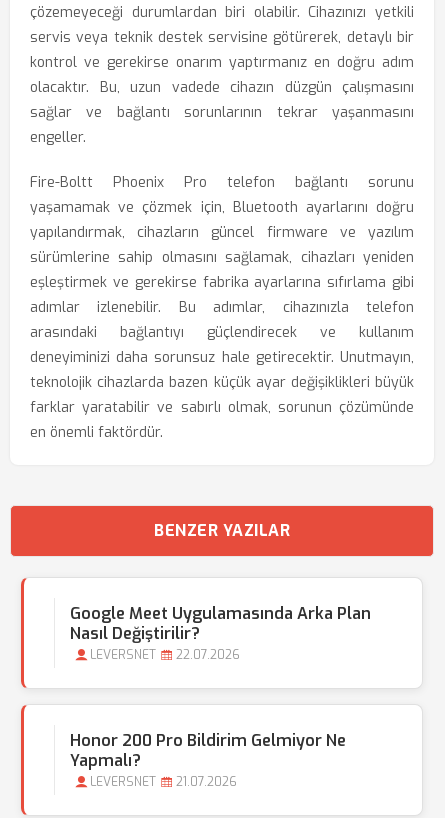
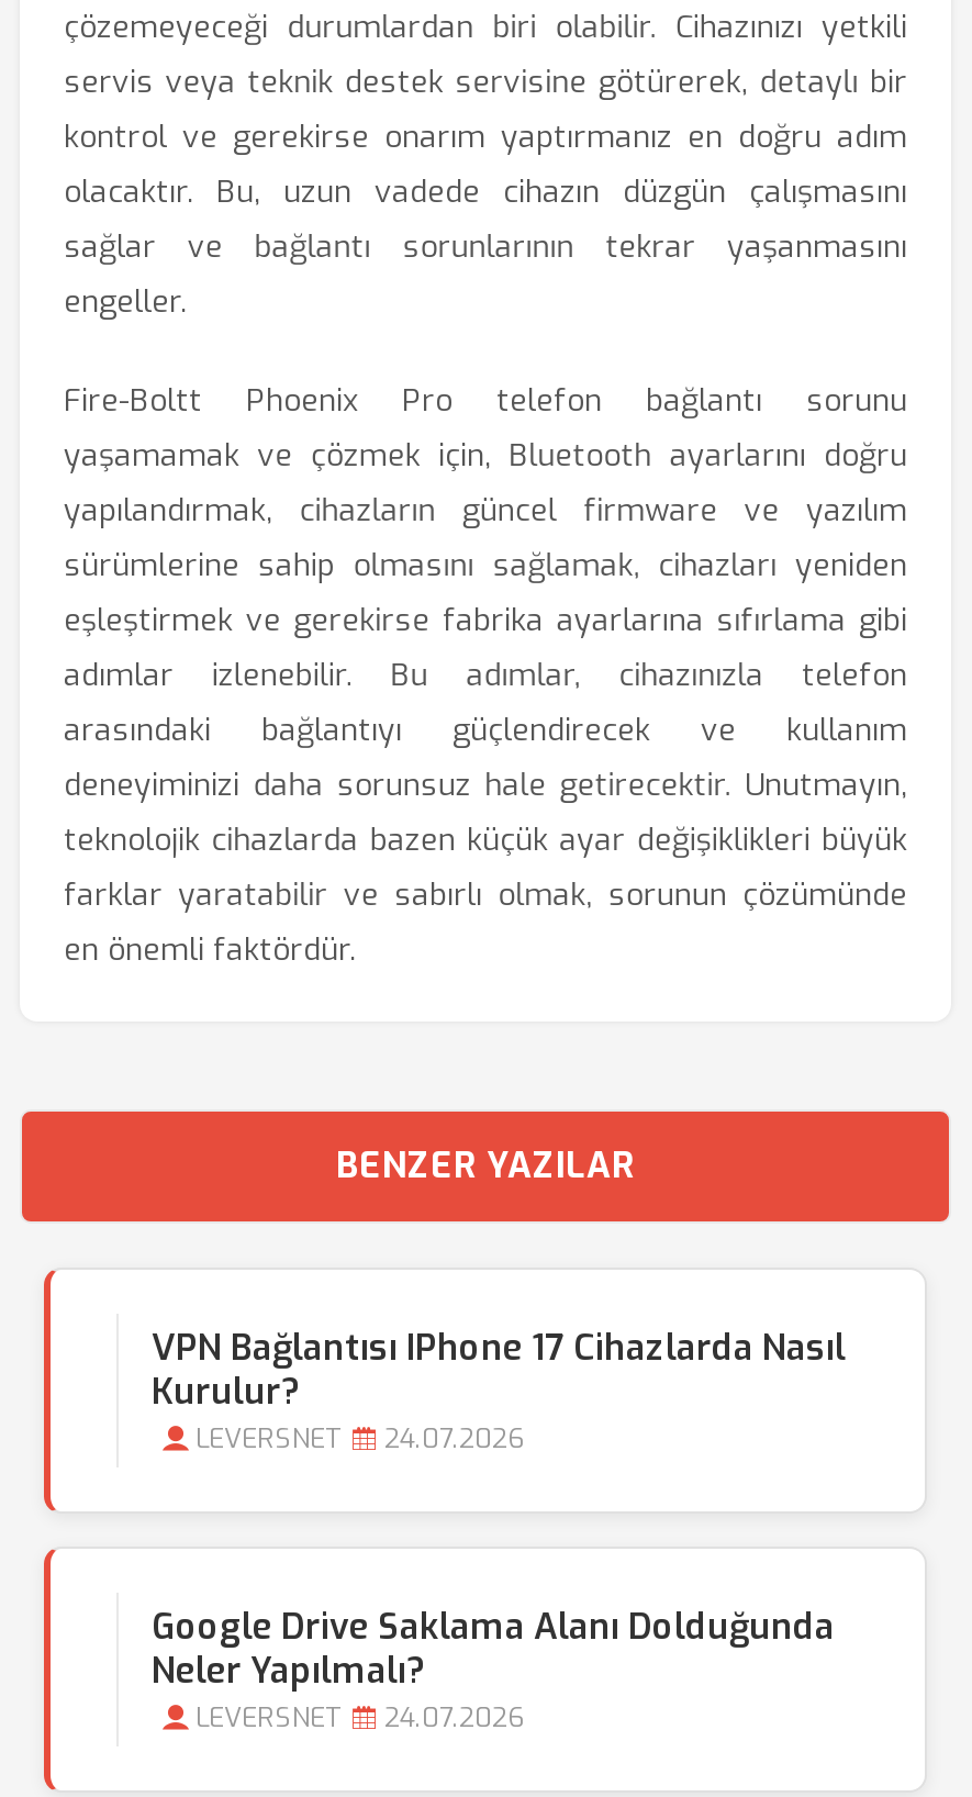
- Google Meet Uygulamasında Arka Plan
- Nasıl Değiştirilir?
+ VPN Bağlantısı IPhone 17 Cihazlarda Nasıl
+ Kurulur?

- LEVERSNET 22.07.2026
+ LEVERSNET 24.07.2026

- Honor 200 Pro Bildirim Gelmiyor Ne
- Yapmalı?
+ Google Drive Saklama Alanı Dolduğunda
+ Neler Yapılmalı?

- LEVERSNET 21.07.2026
+ LEVERSNET 24.07.2026
